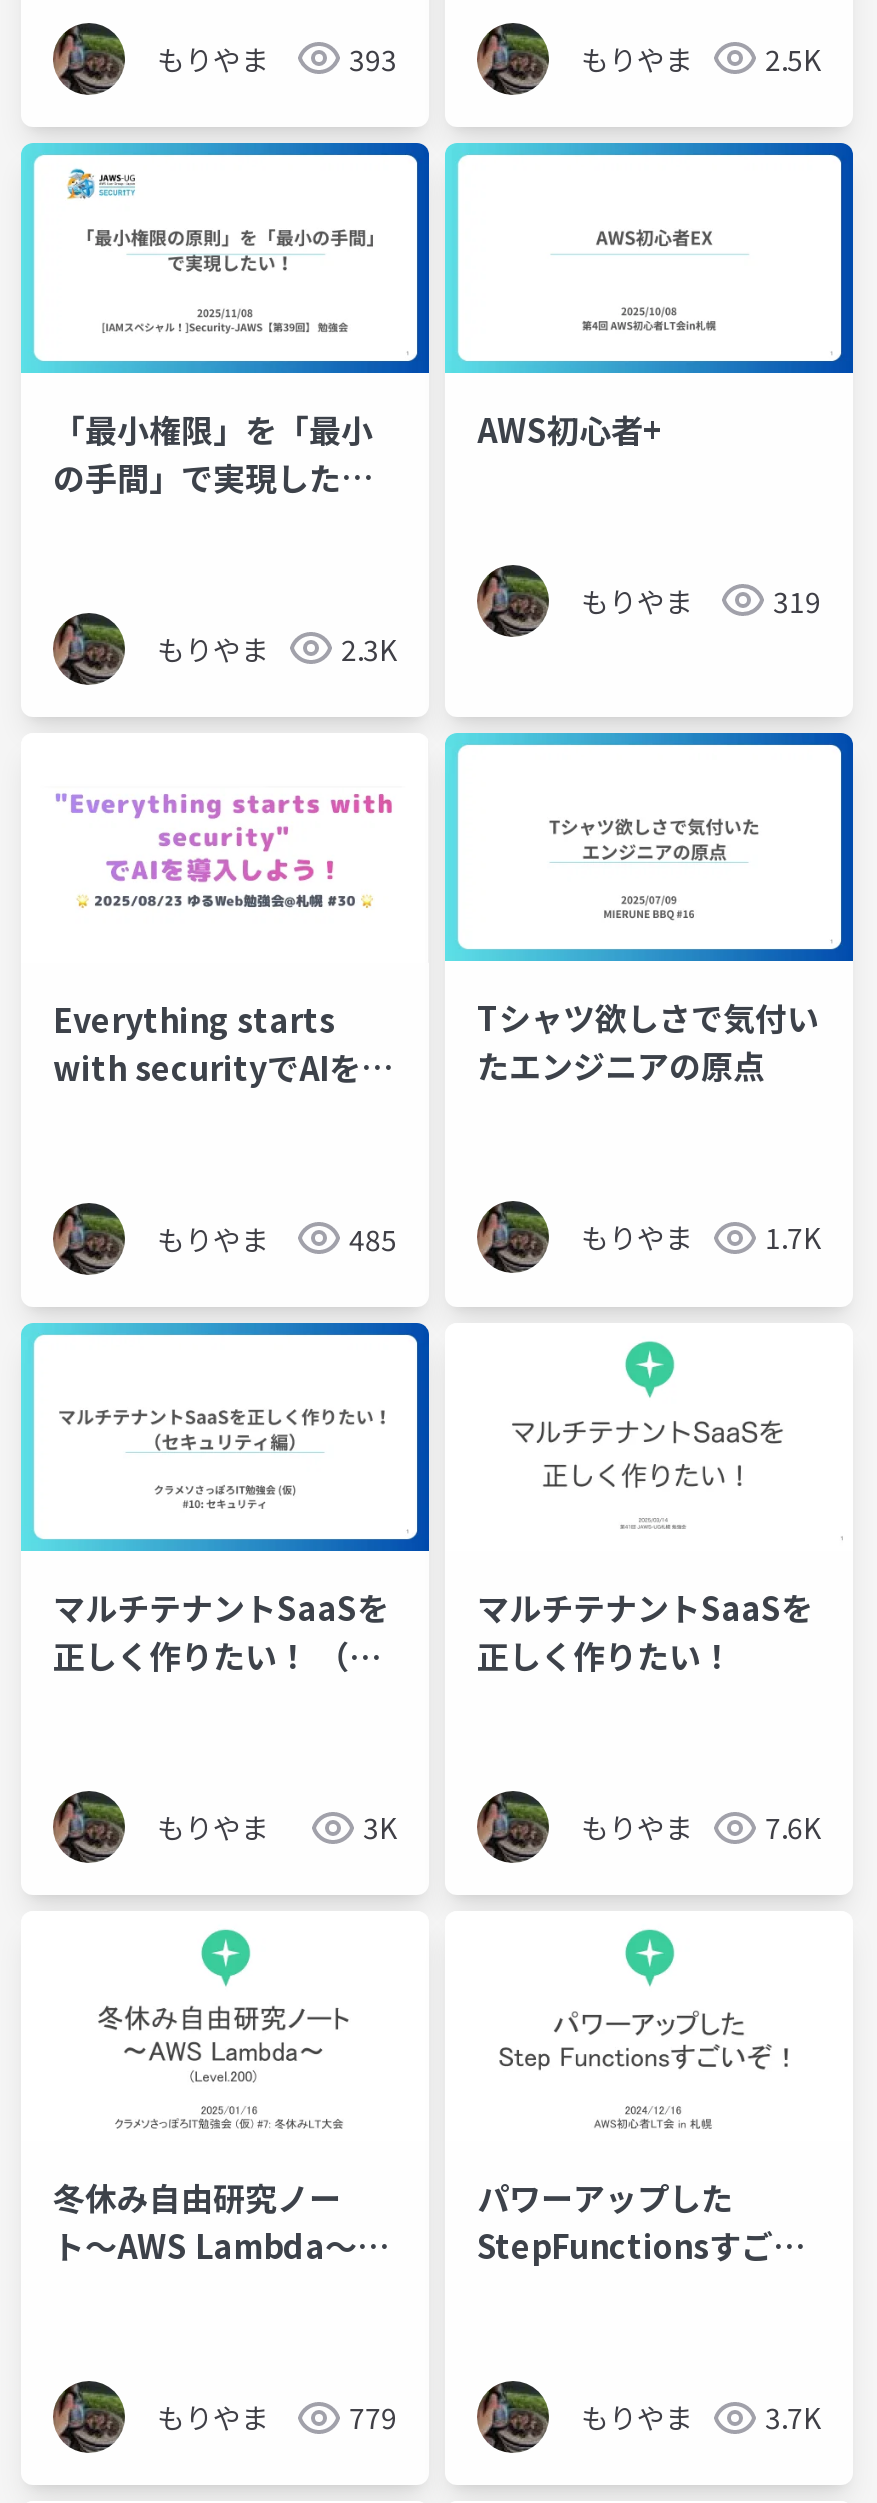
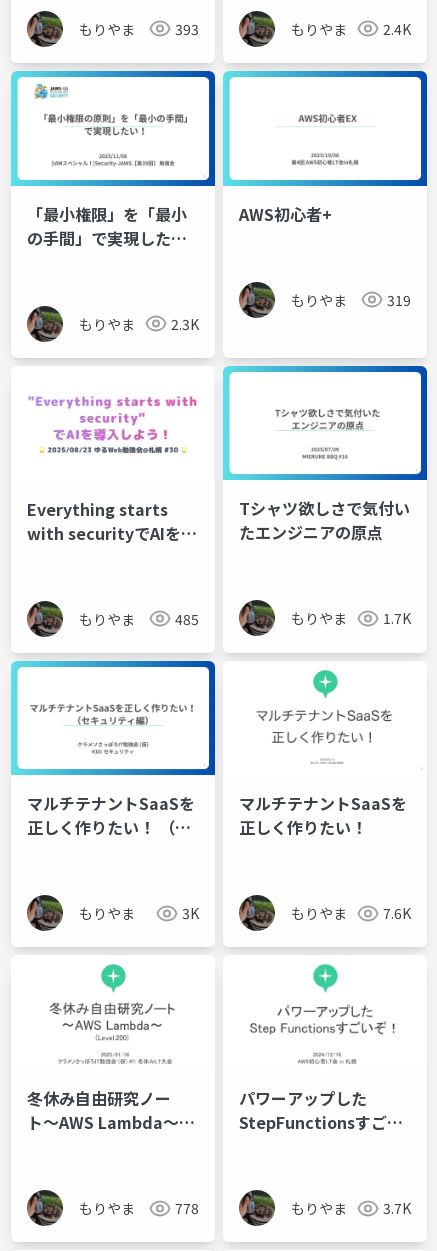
- もりやま 2.5K
+ もりやま 2.4K

- もりやま 779
+ もりやま 778
